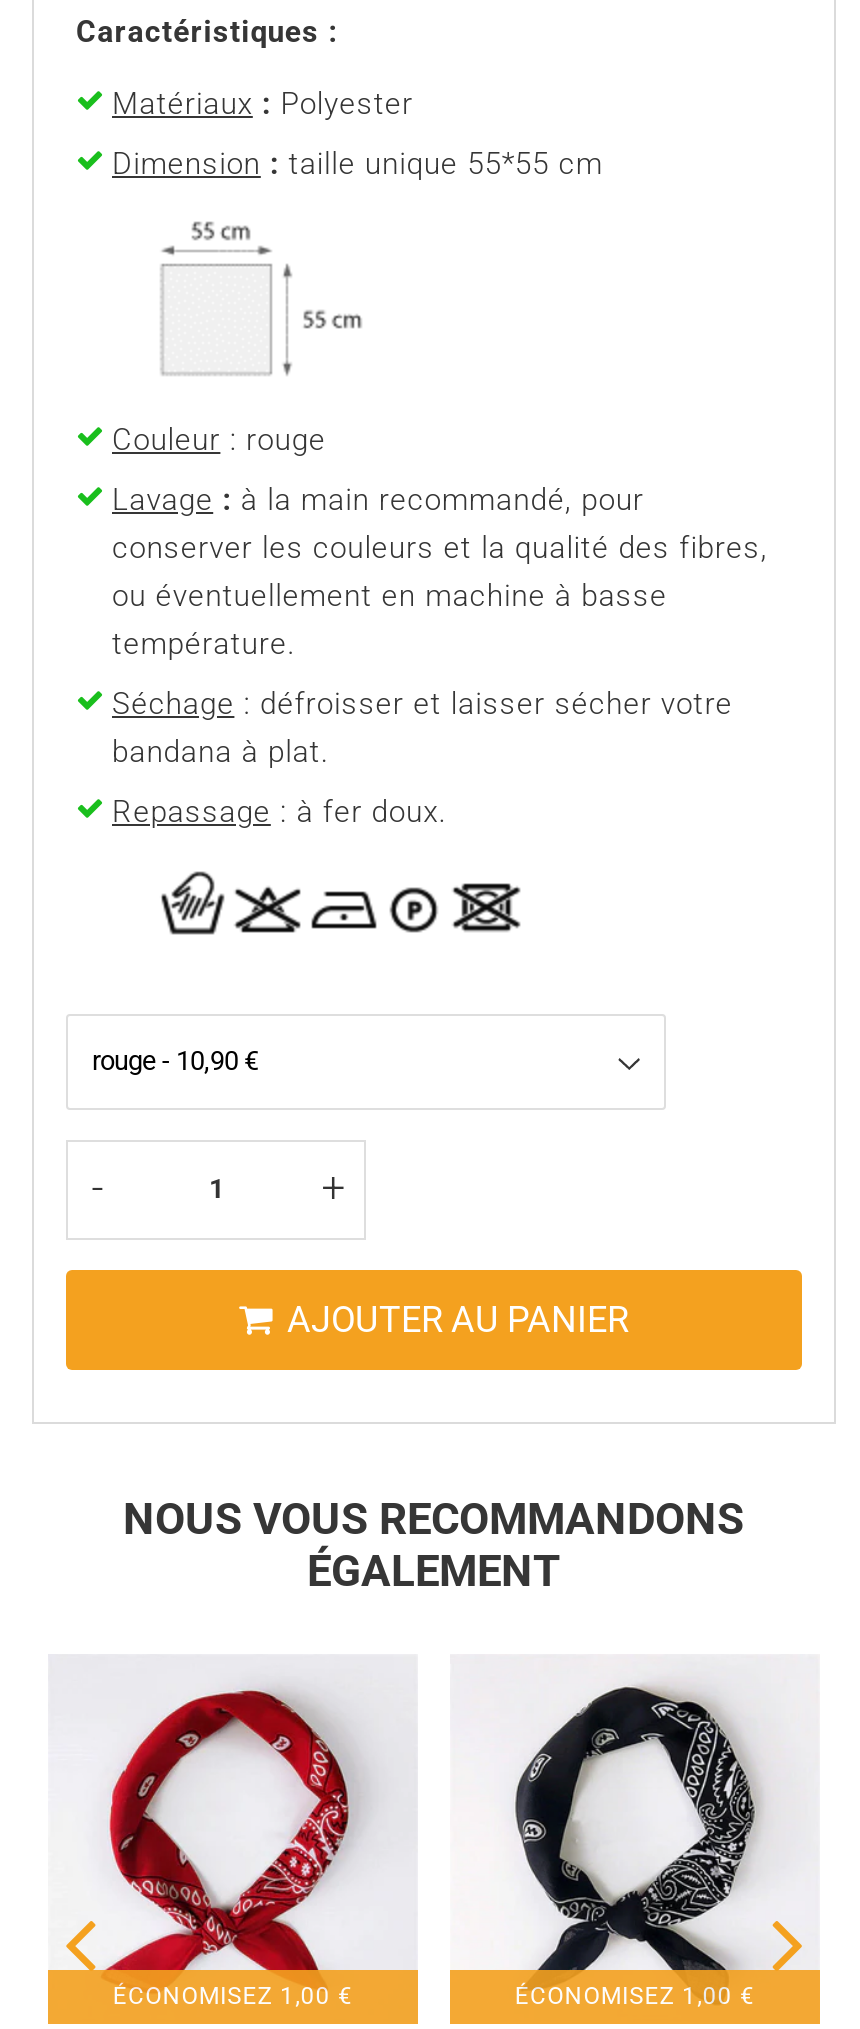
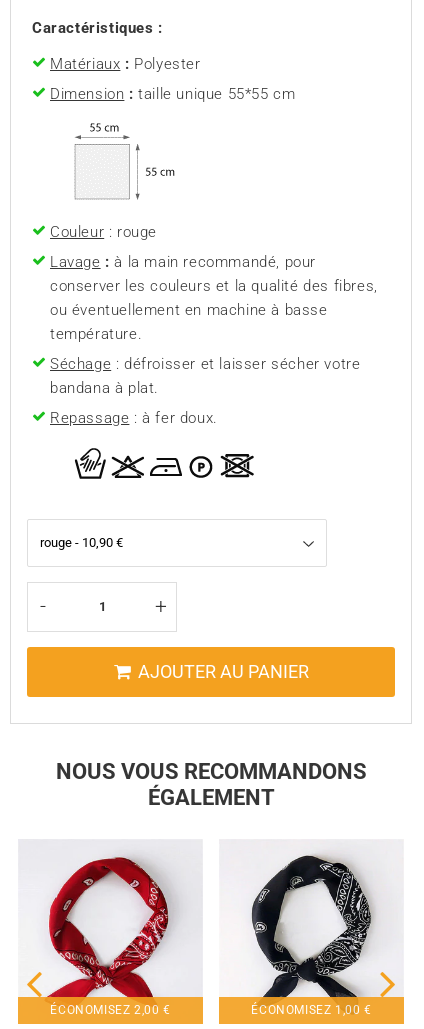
- ÉCONOMISEZ 1,00 €
+ ÉCONOMISEZ 2,00 €
